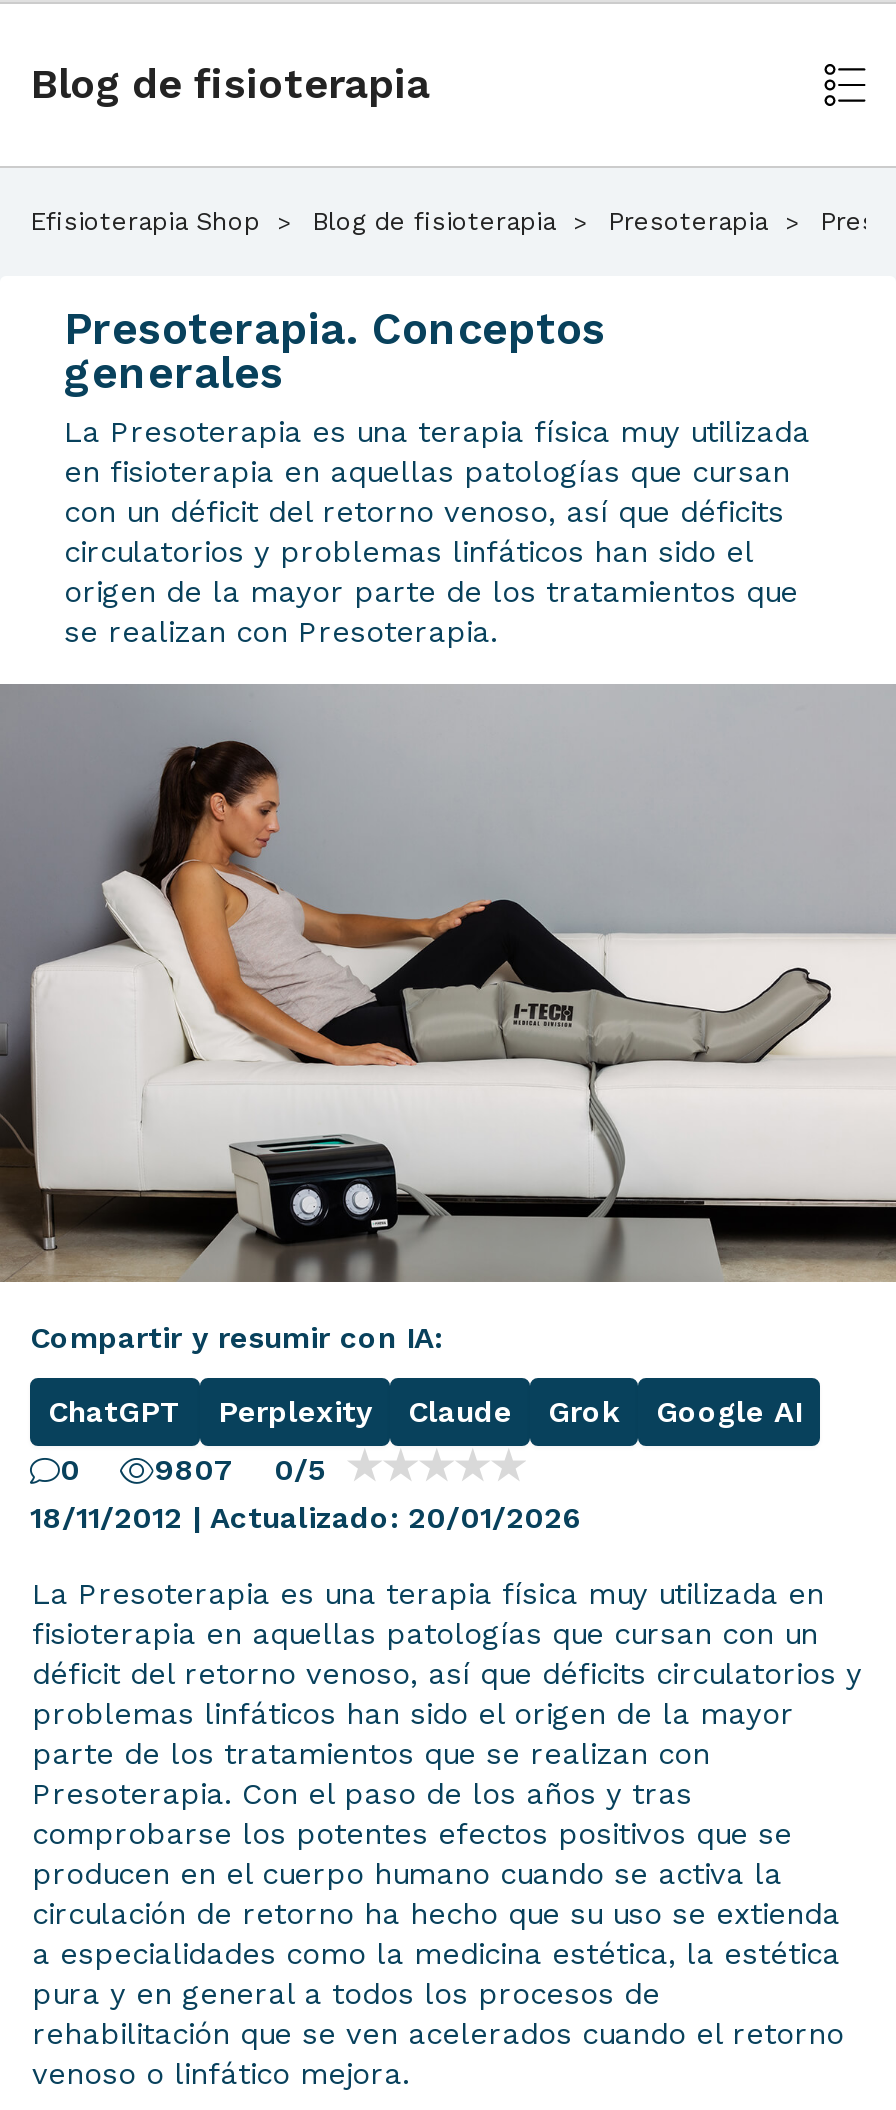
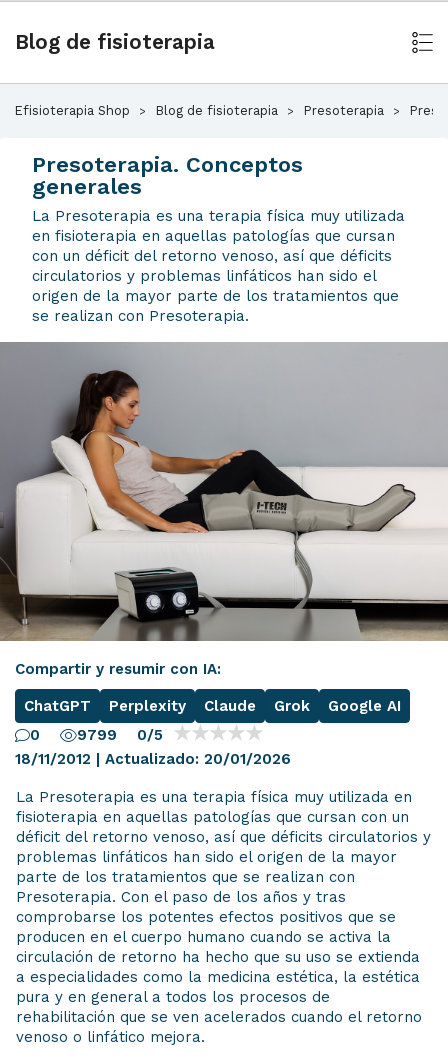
- 9807 0/5
+ 9799 0/5
